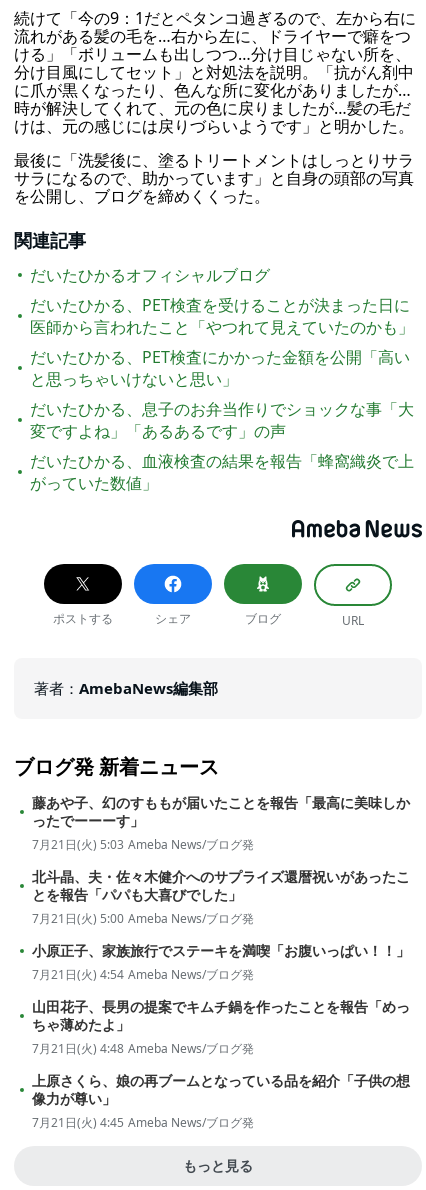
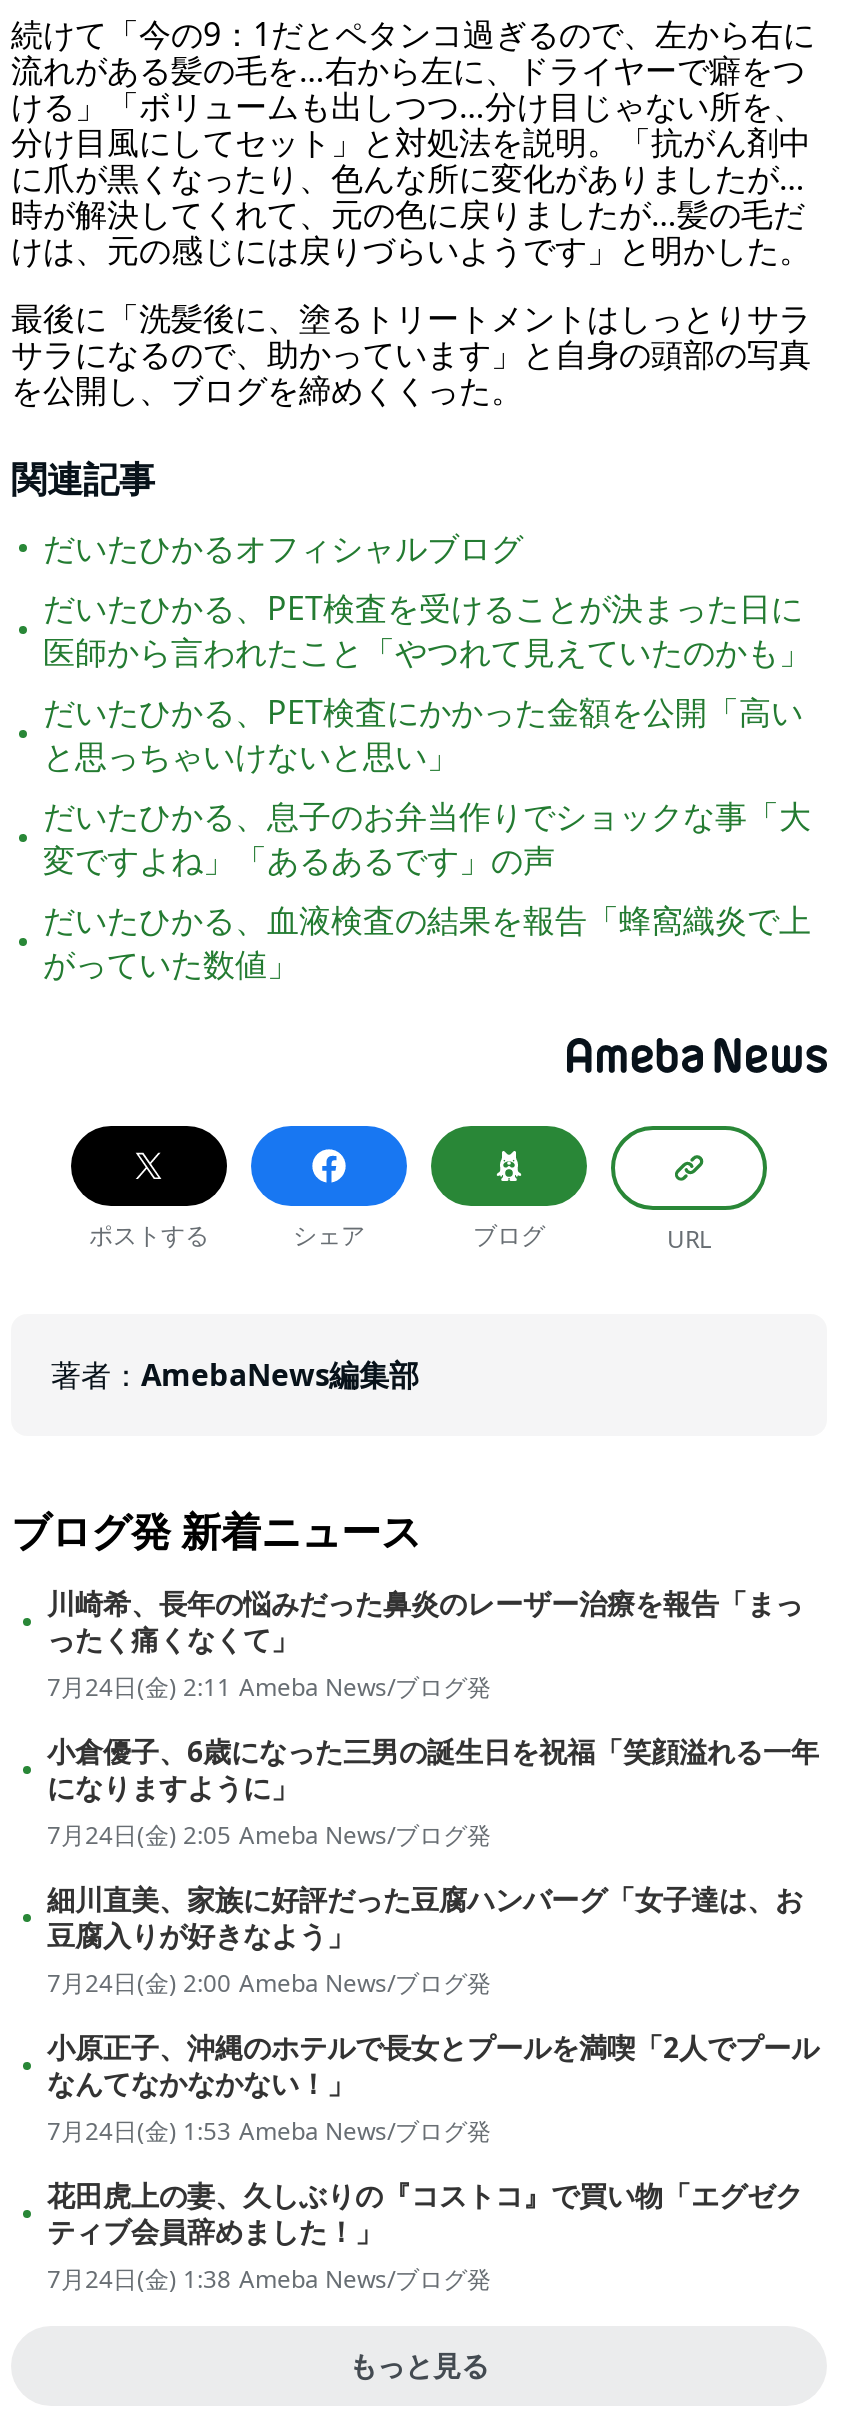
- 藤あや子、幻のすももが届いたことを報告「最高に美味しか
- ったでーーーす」
- 7月21日(火) 5:03 Ameba News/ブログ発
+ 川崎希、長年の悩みだった鼻炎のレーザー治療を報告「まっ
+ ったく痛くなくて」
+ 7月24日(金) 2:11 Ameba News/ブログ発

- 北斗晶、夫・佐々木健介へのサプライズ還暦祝いがあったこ
- とを報告「パパも大喜びでした」
- 7月21日(火) 5:00 Ameba News/ブログ発
+ 小倉優子、6歳になった三男の誕生日を祝福「笑顔溢れる一年
+ になりますように」
+ 7月24日(金) 2:05 Ameba News/ブログ発

- 小原正子、家族旅行でステーキを満喫「お腹いっぱい！！」
- 7月21日(火) 4:54 Ameba News/ブログ発
+ 細川直美、家族に好評だった豆腐ハンバーグ「女子達は、お
+ 豆腐入りが好きなよう」
+ 7月24日(金) 2:00 Ameba News/ブログ発

- 山田花子、長男の提案でキムチ鍋を作ったことを報告「めっ
- ちゃ薄めたよ」
- 7月21日(火) 4:48 Ameba News/ブログ発
+ 小原正子、沖縄のホテルで長女とプールを満喫「2人でプール
+ なんてなかなかない！」
+ 7月24日(金) 1:53 Ameba News/ブログ発

- 上原さくら、娘の再ブームとなっている品を紹介「子供の想
- 像力が尊い」
- 7月21日(火) 4:45 Ameba News/ブログ発
+ 花田虎上の妻、久しぶりの『コストコ』で買い物「エグゼク
+ ティブ会員辞めました！」
+ 7月24日(金) 1:38 Ameba News/ブログ発
